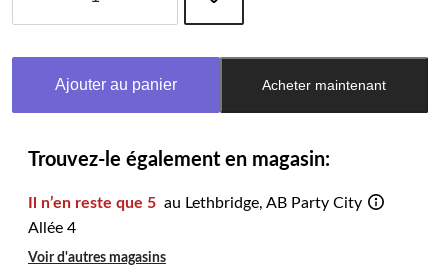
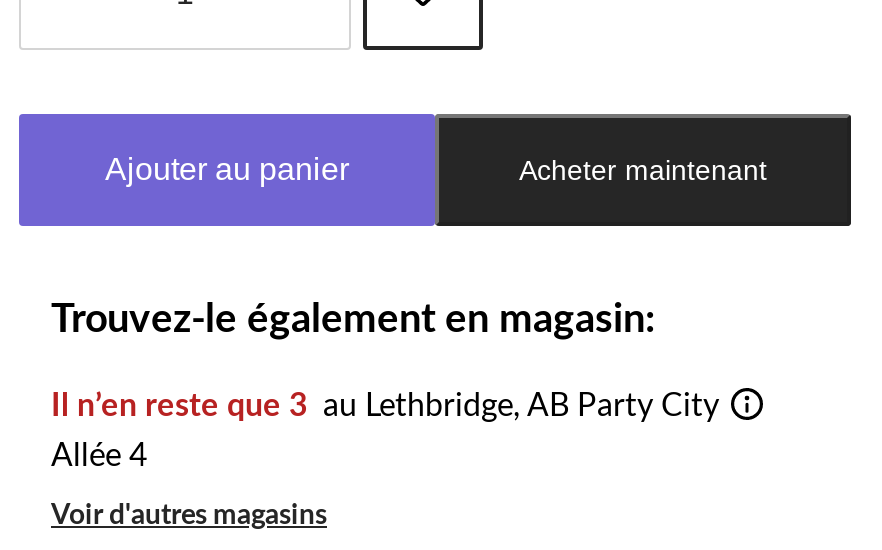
- Il n’en reste que 5 au Lethbridge, AB Party City
+ Il n’en reste que 3 au Lethbridge, AB Party City
